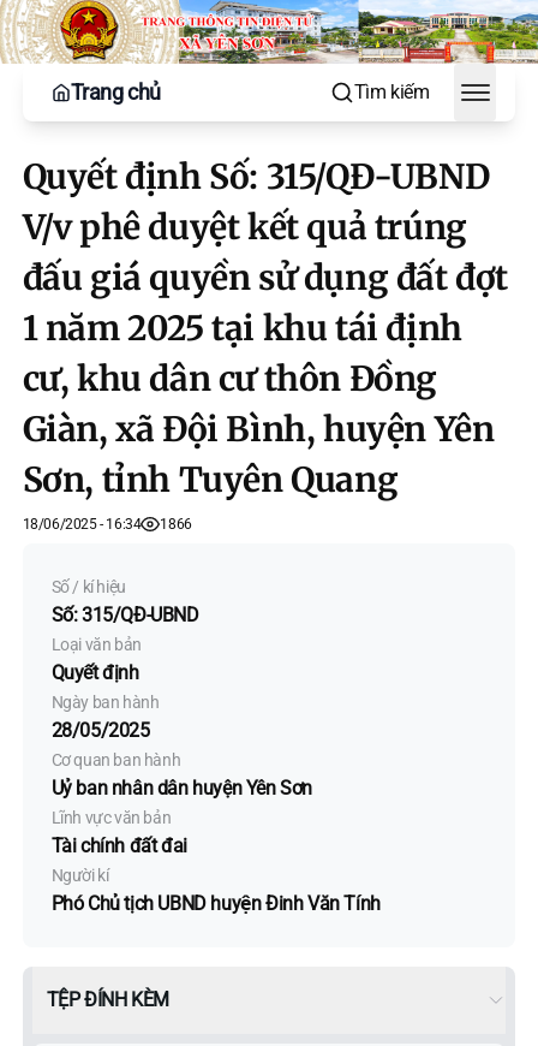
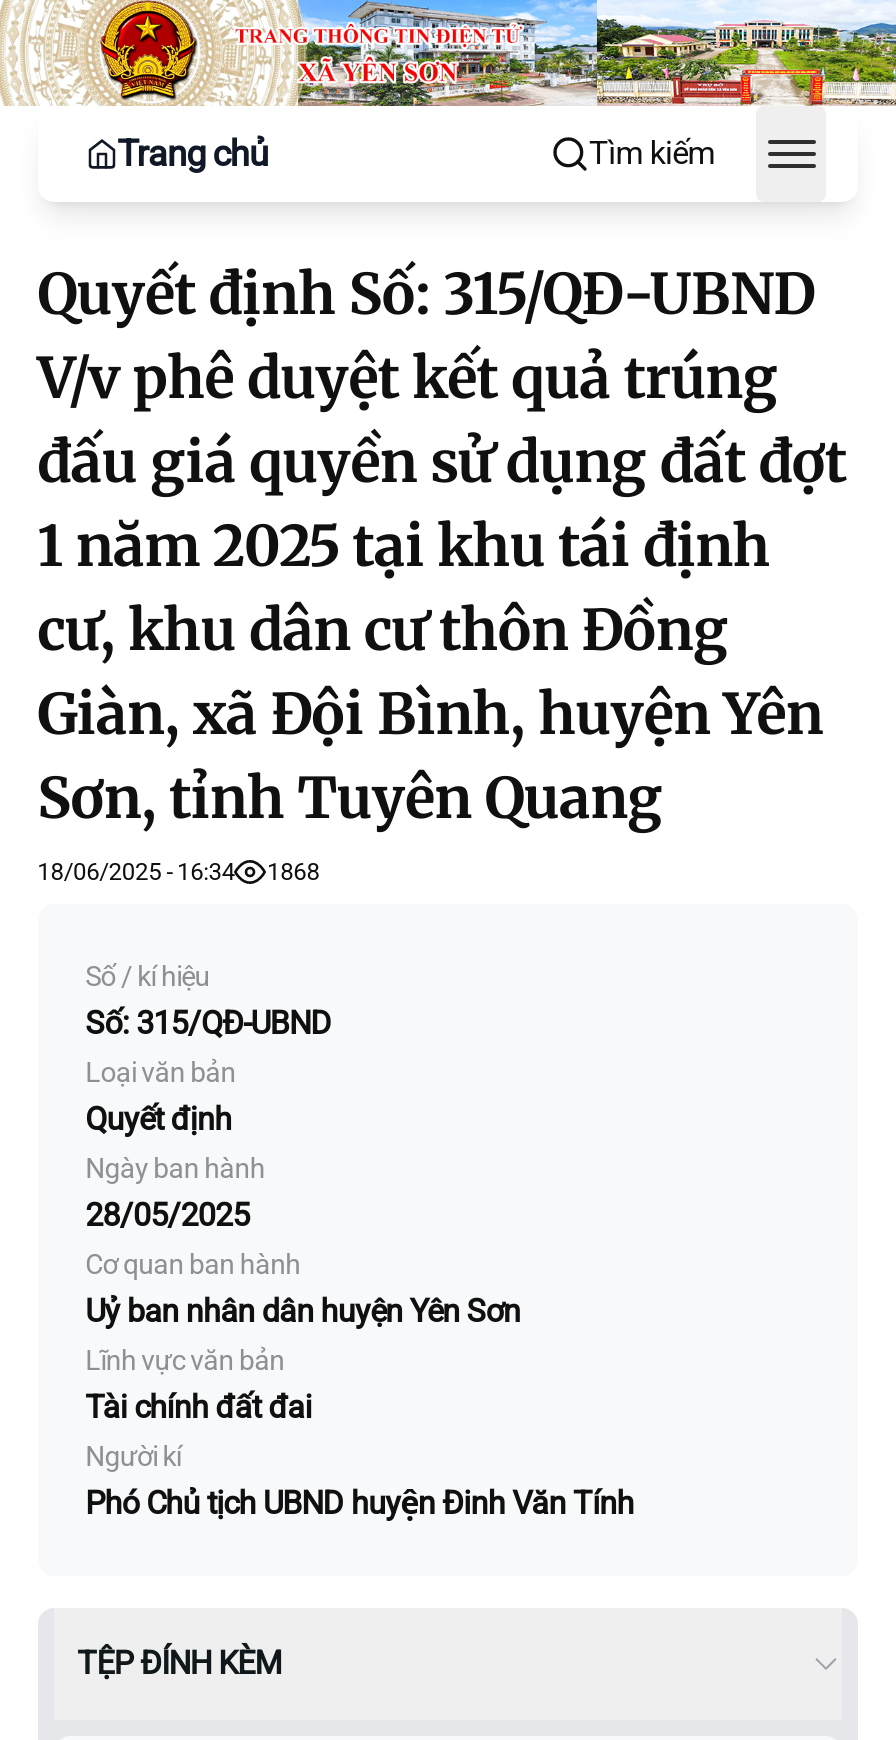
- 18/06/2025 - 16:34 1866
+ 18/06/2025 - 16:34 1868
